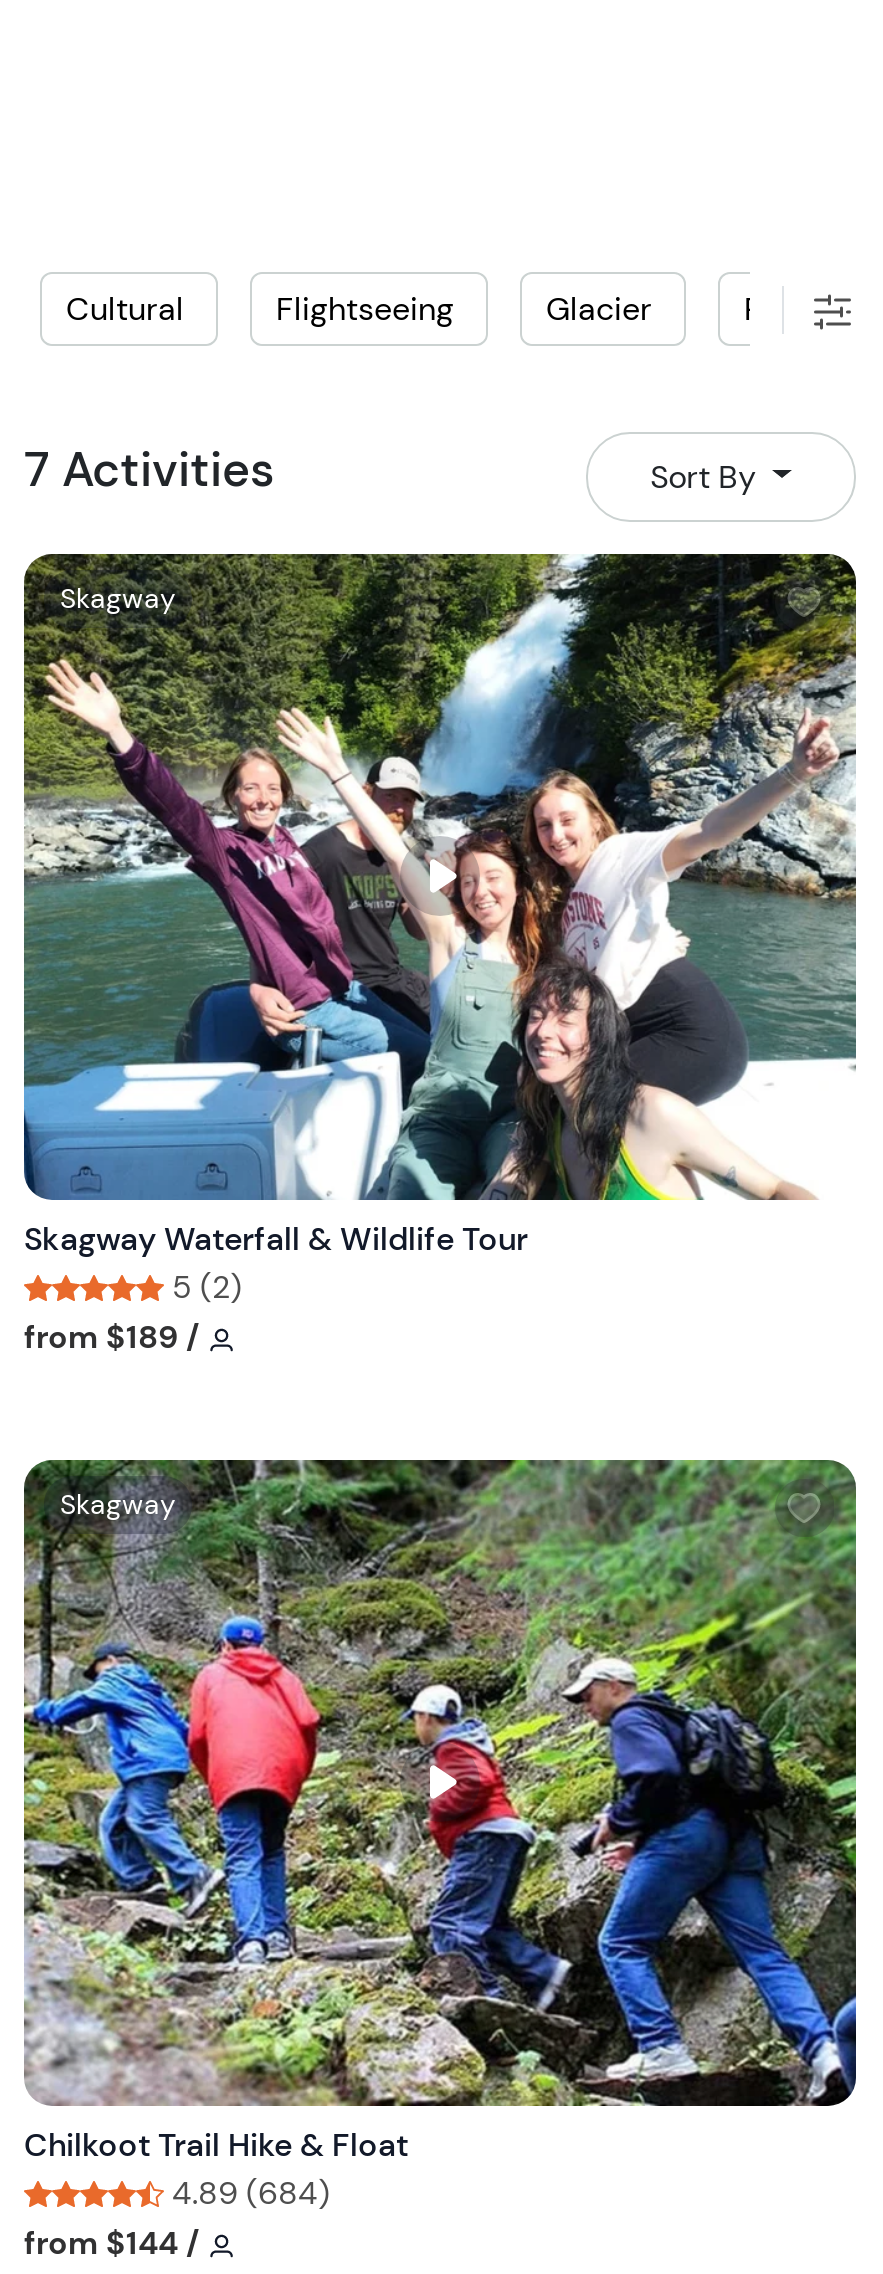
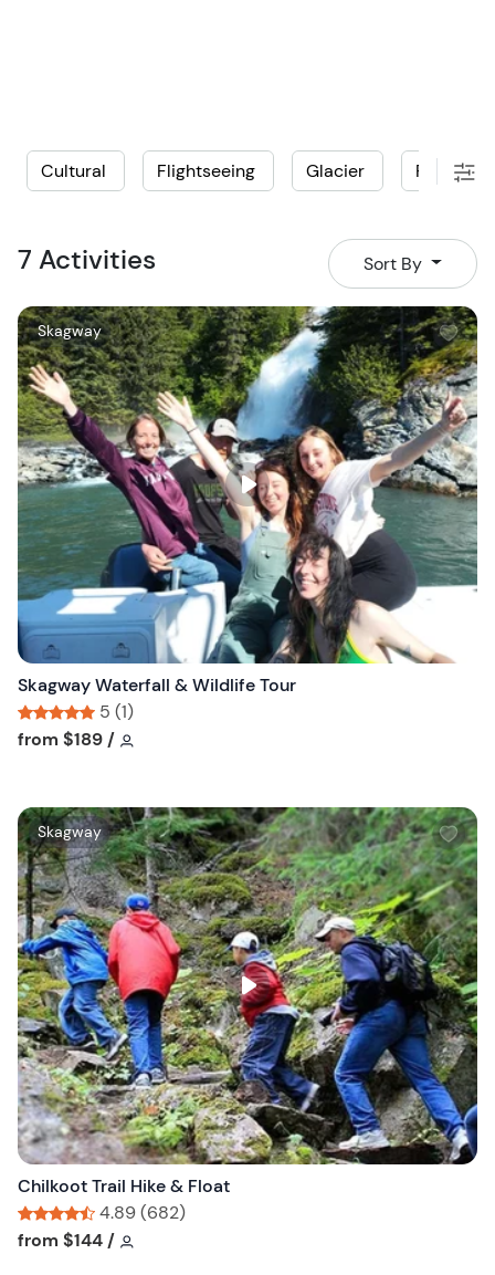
- 5 (2)
+ 5 (1)

- 4.89 (684)
+ 4.89 (682)
